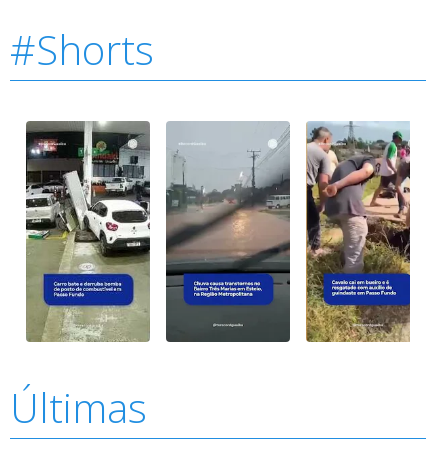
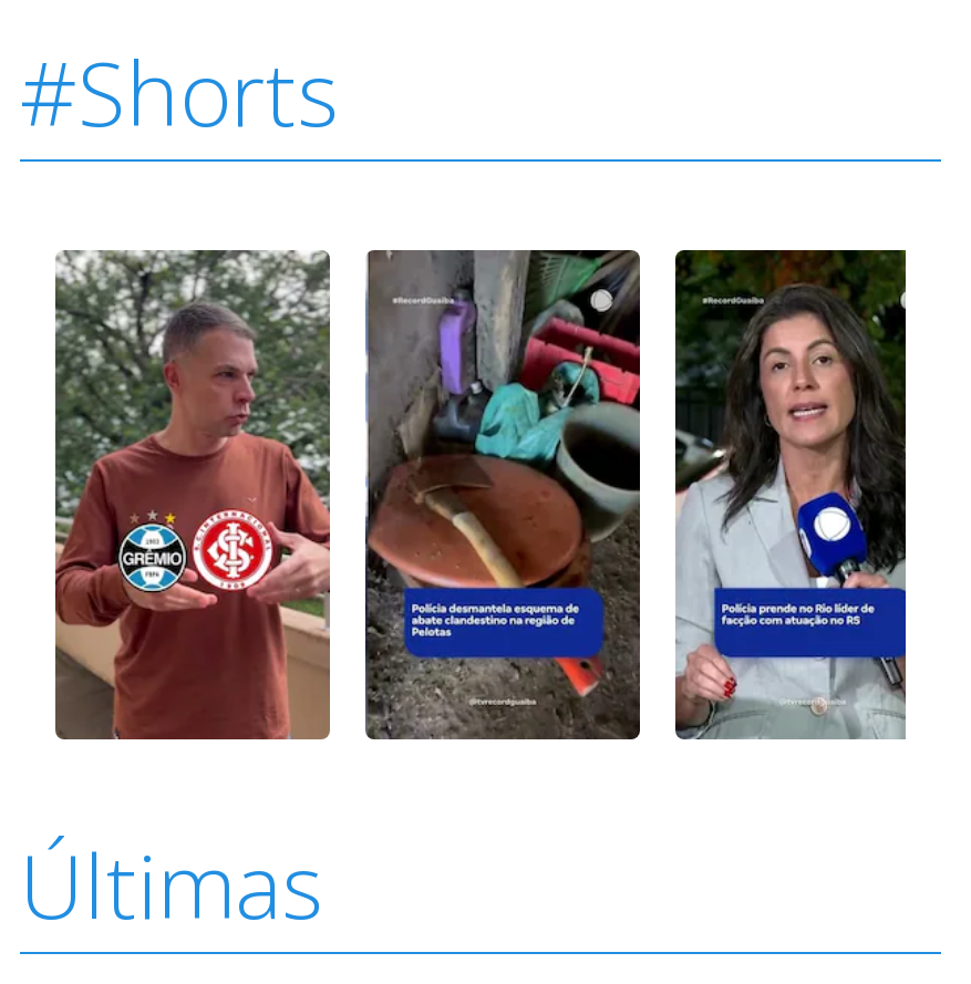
- [image]
+ [image]

- [image]
+ [image]

- [image]
+ [image]
